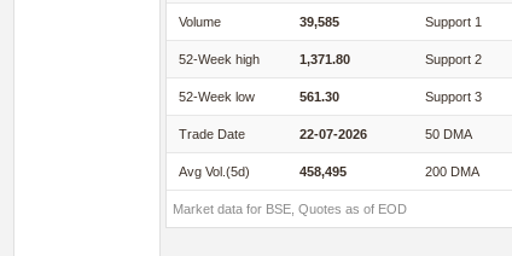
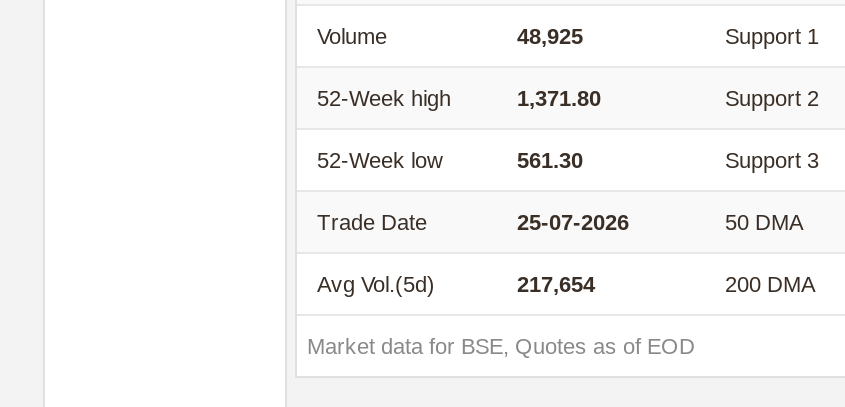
- 39,585
+ 48,925

- 22-07-2026
+ 25-07-2026

- 458,495
+ 217,654
